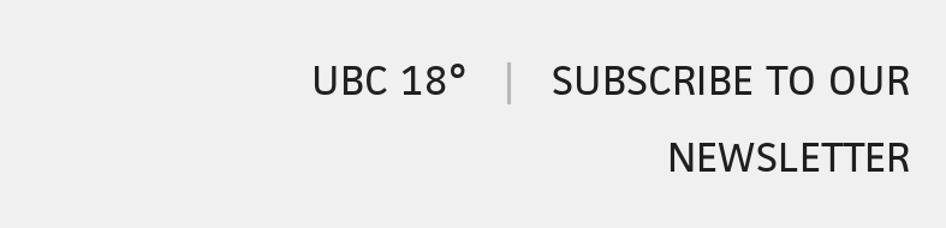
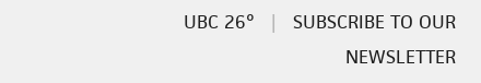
- 18° SUBSCRIBE TO OUR
+ 26° SUBSCRIBE TO OUR
